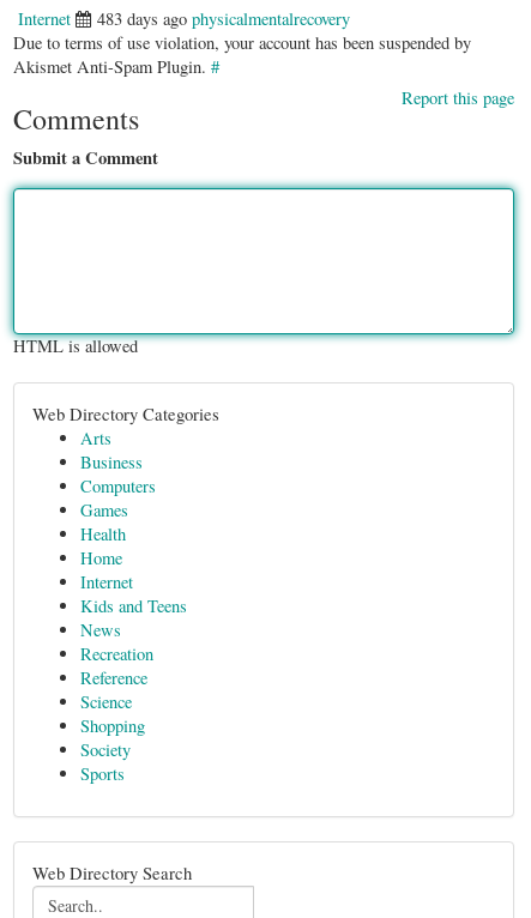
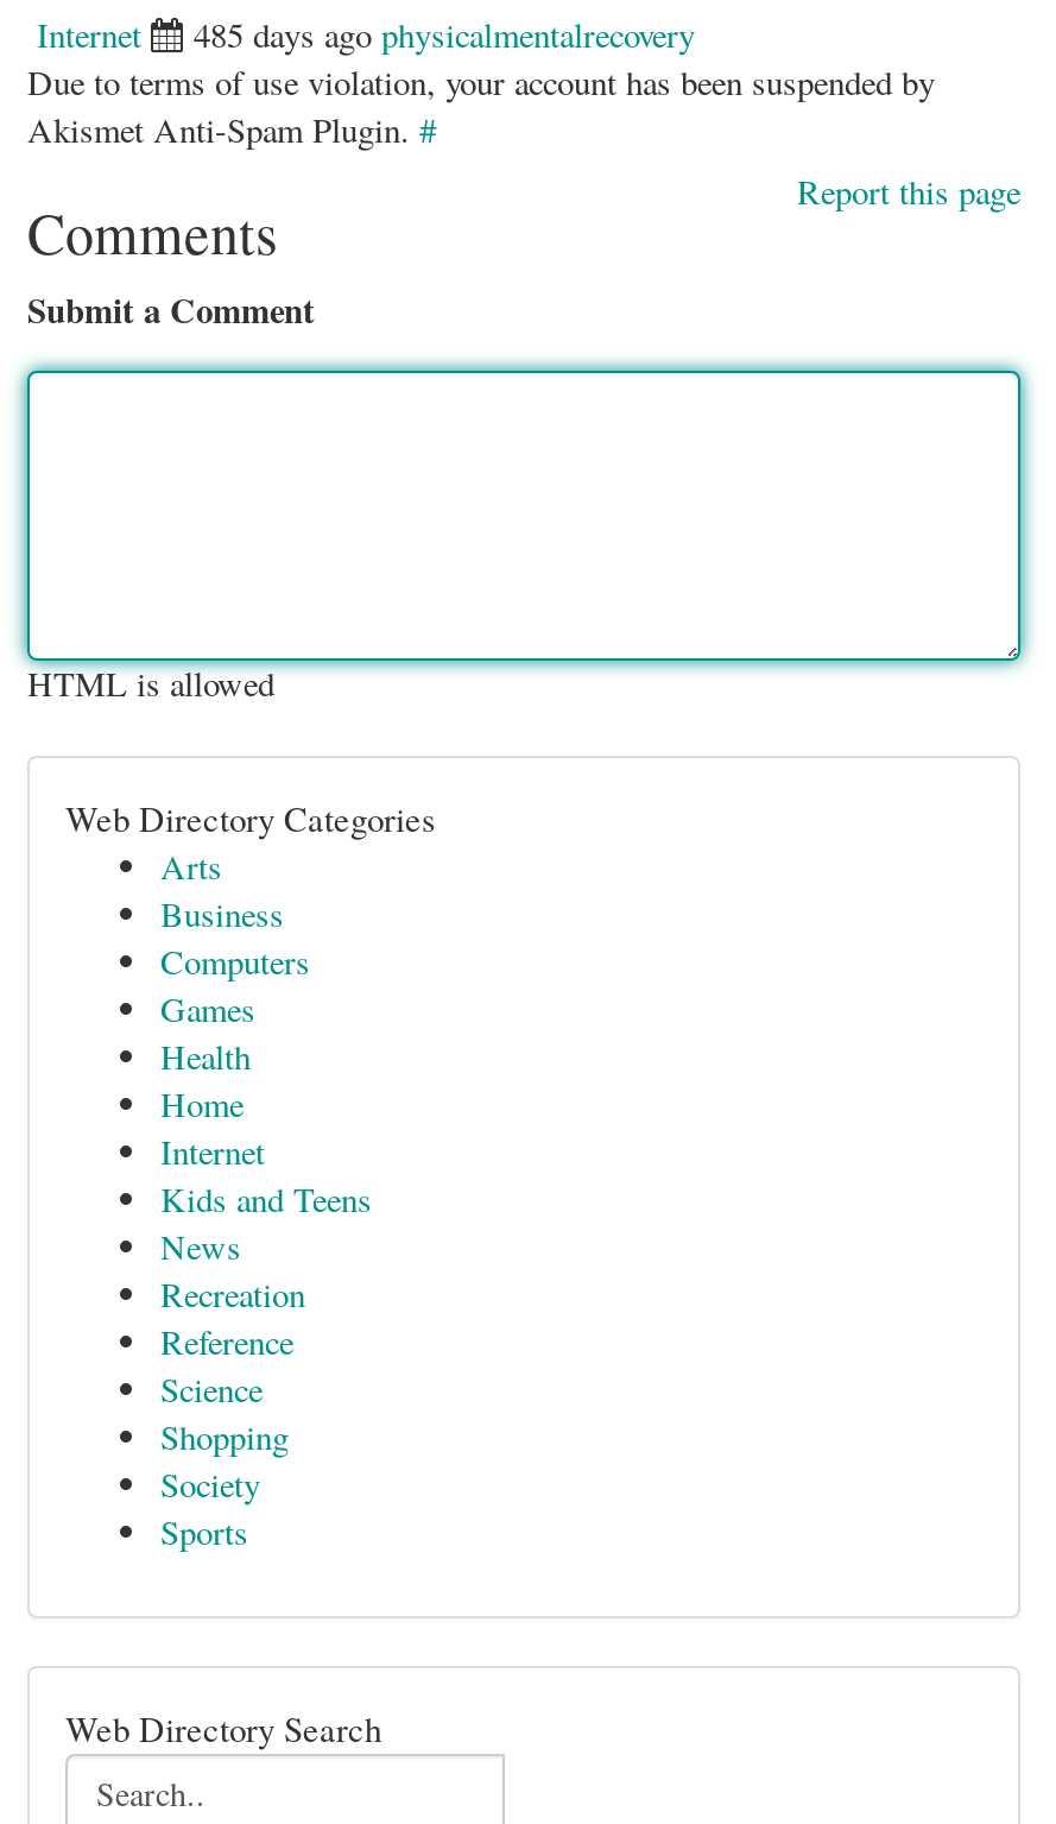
- 483 days ago physicalmentalrecovery
+ 485 days ago physicalmentalrecovery
